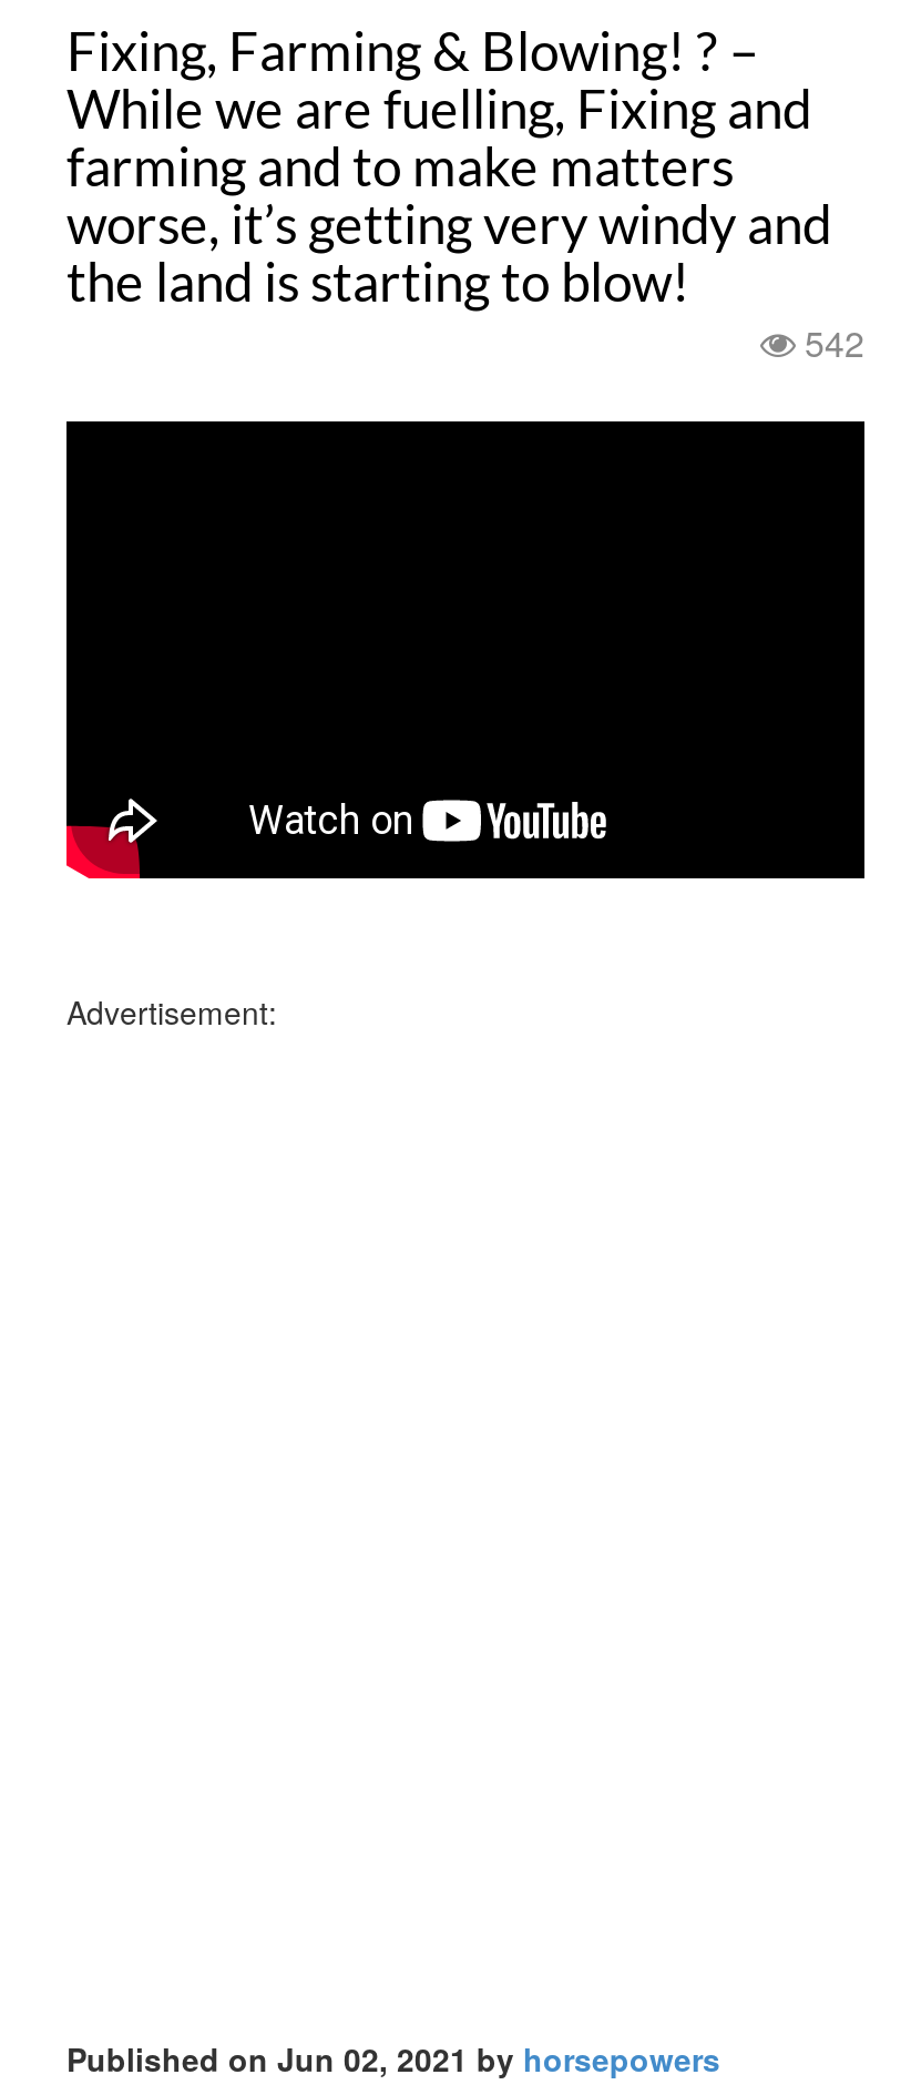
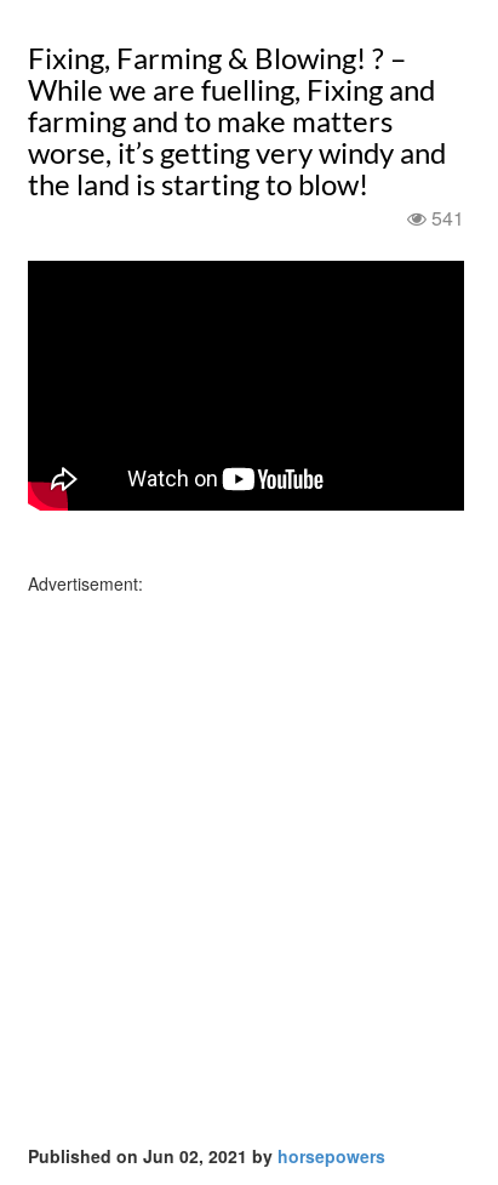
- 542
+ 541
